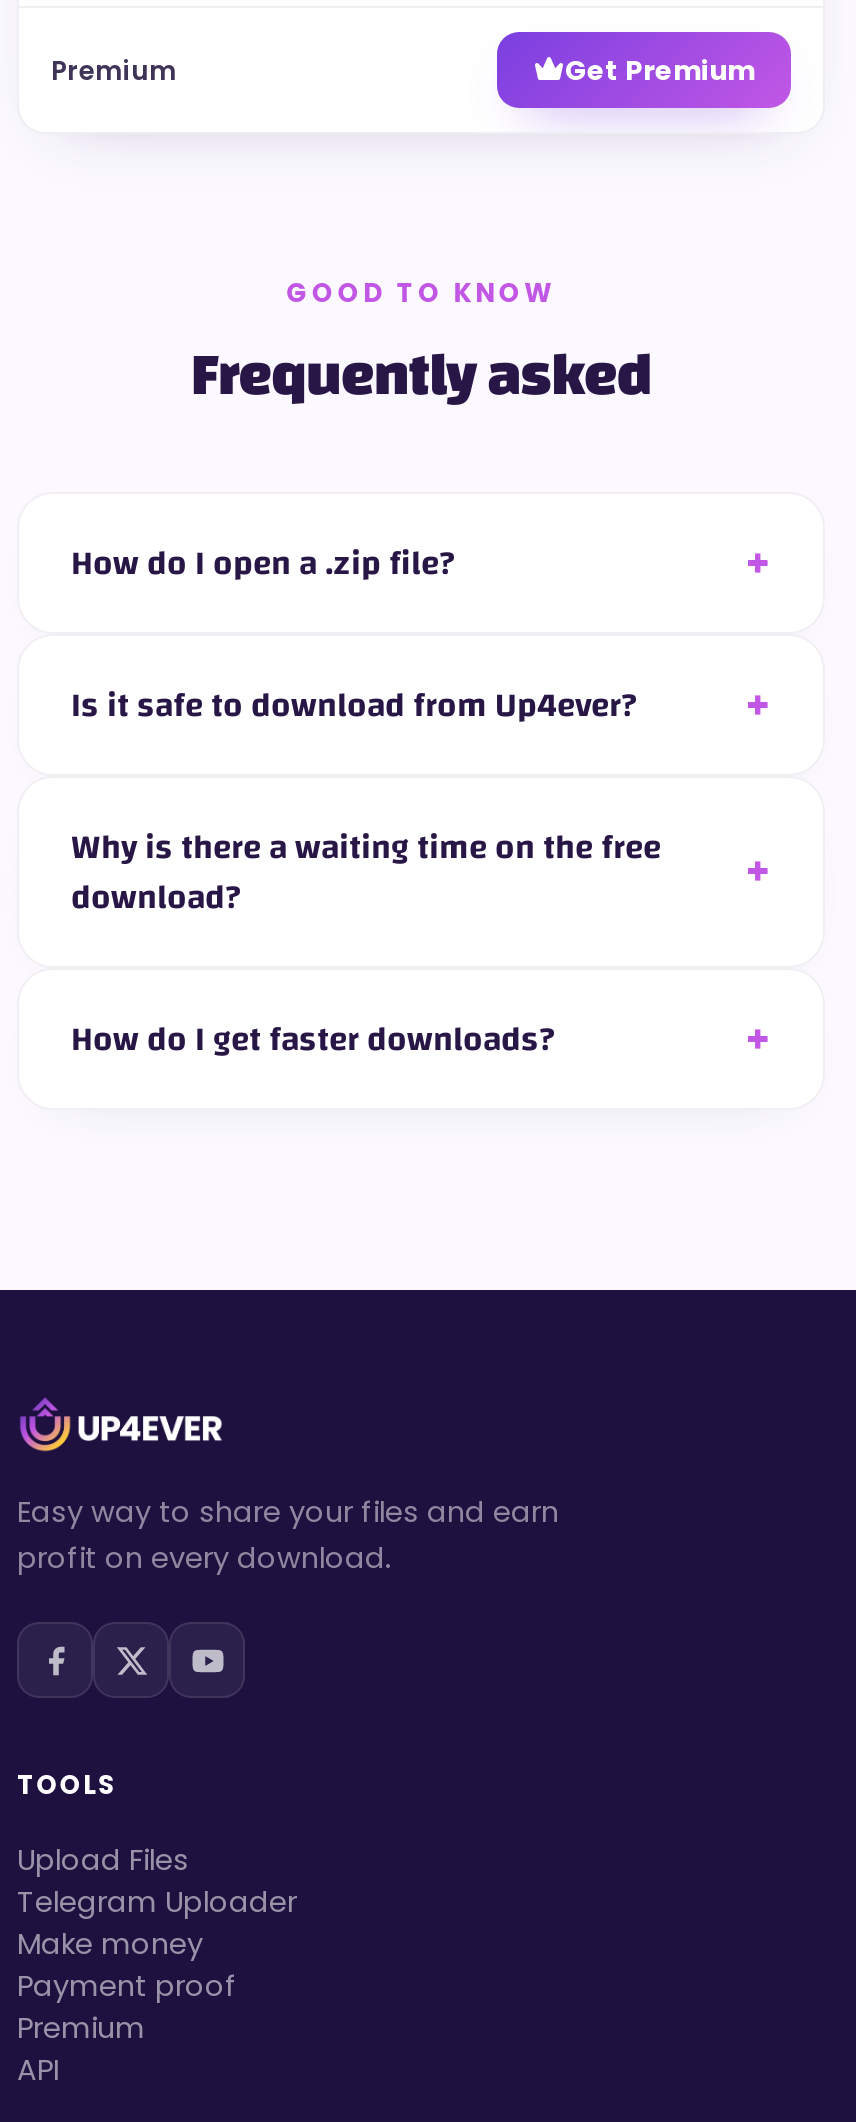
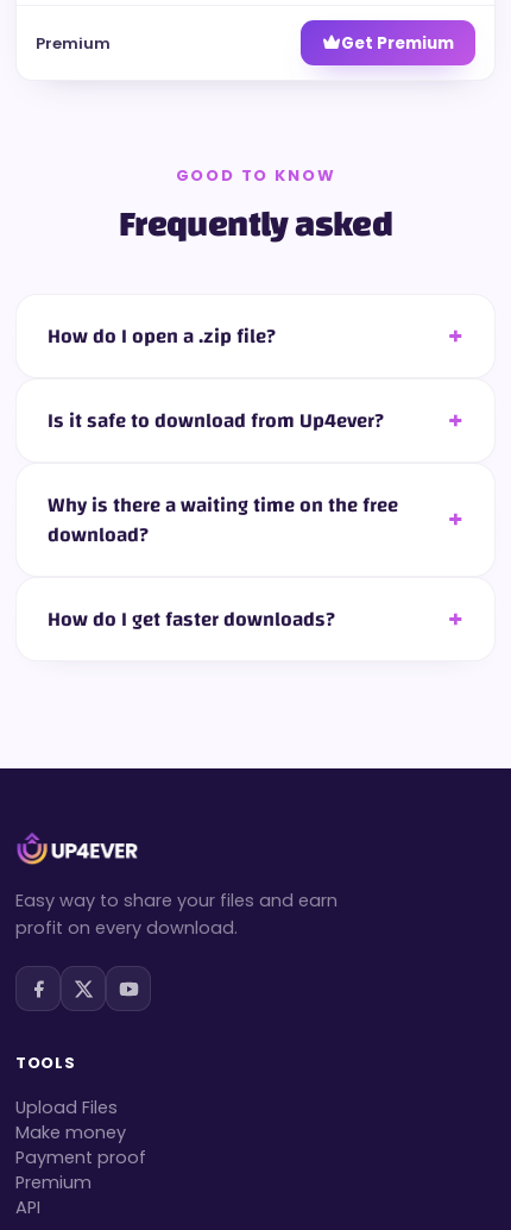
- Telegram Uploader
